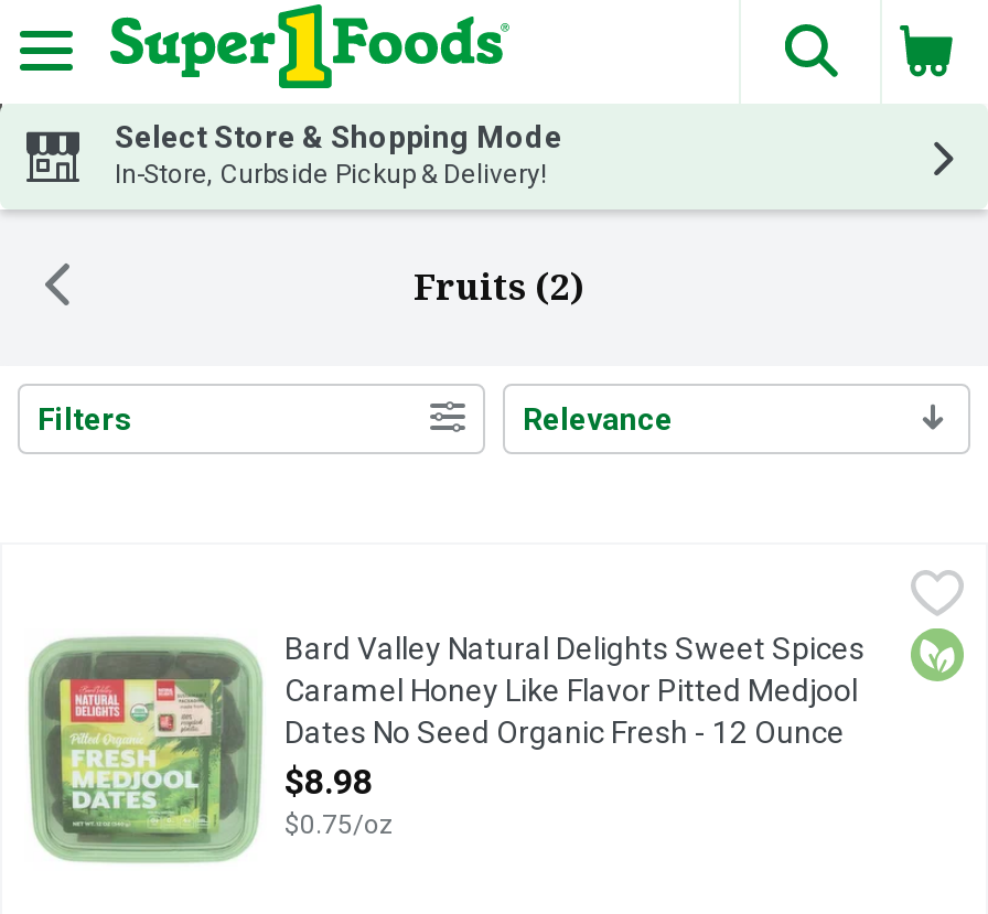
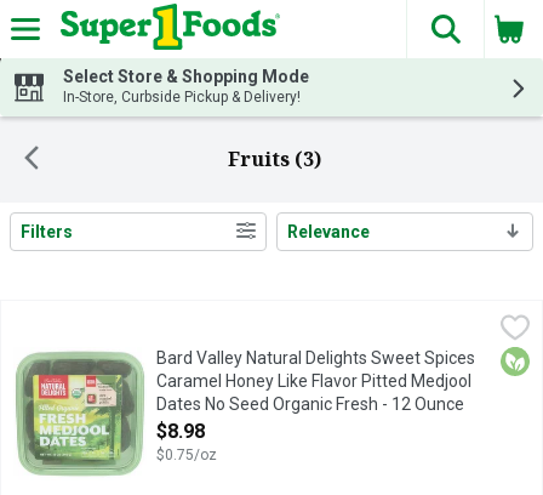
- Fruits (2)
+ Fruits (3)
